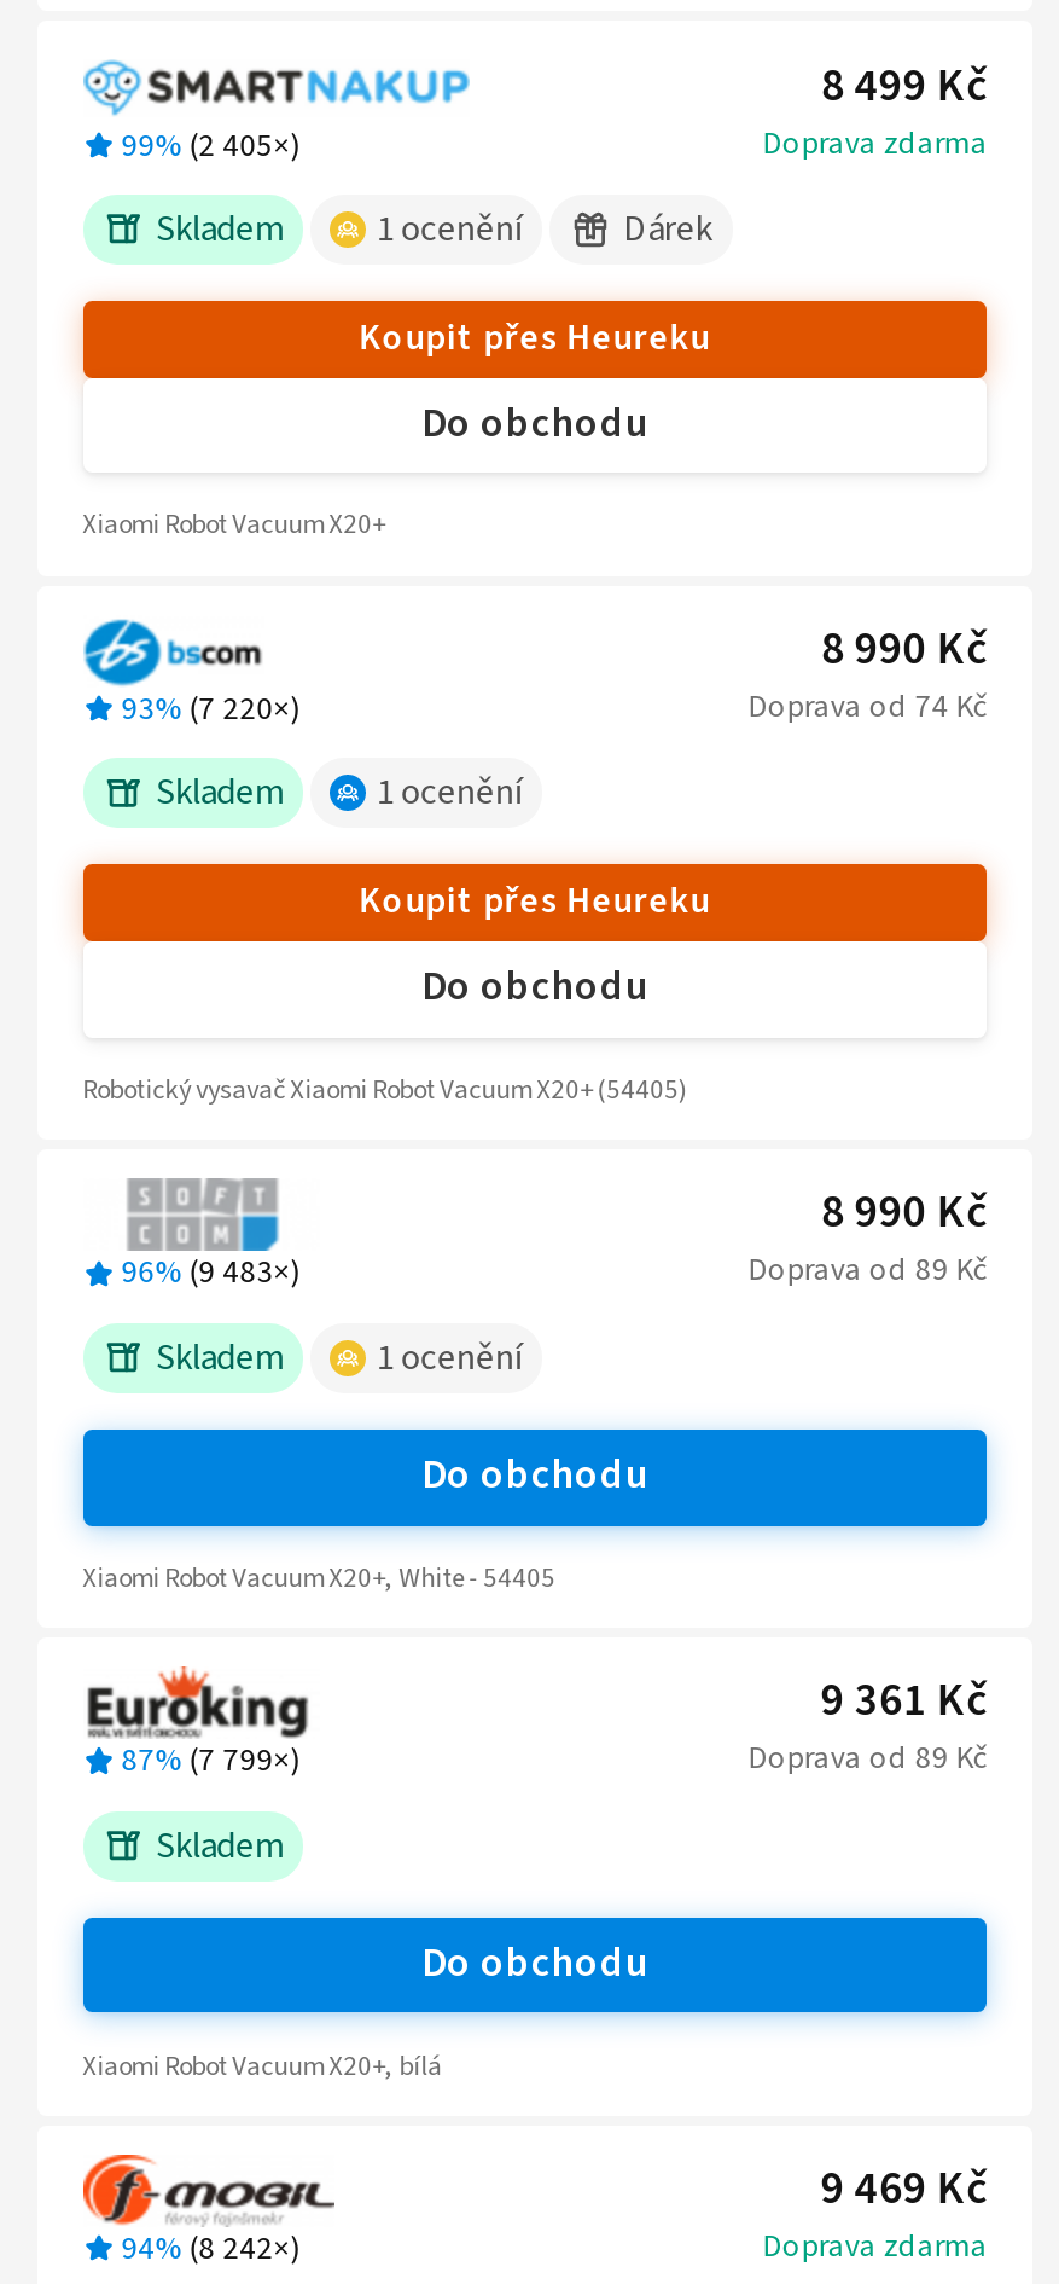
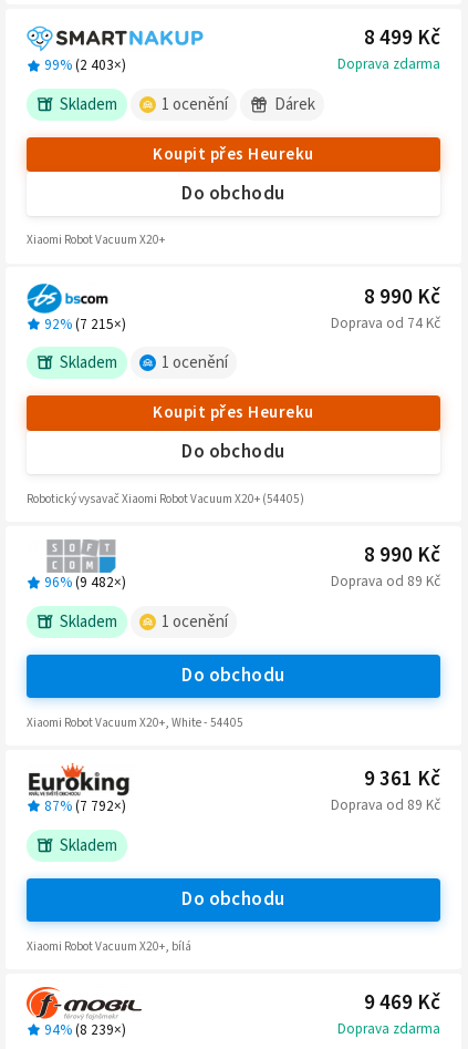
- 99% (2 405×)
+ 99% (2 403×)

- 93% (7 220×)
+ 92% (7 215×)

- 96%(9 483×)
+ 96%(9 482×)

- 87% (7 799×)
+ 87% (7 792×)

- 94% (8 242×)
+ 94% (8 239×)
